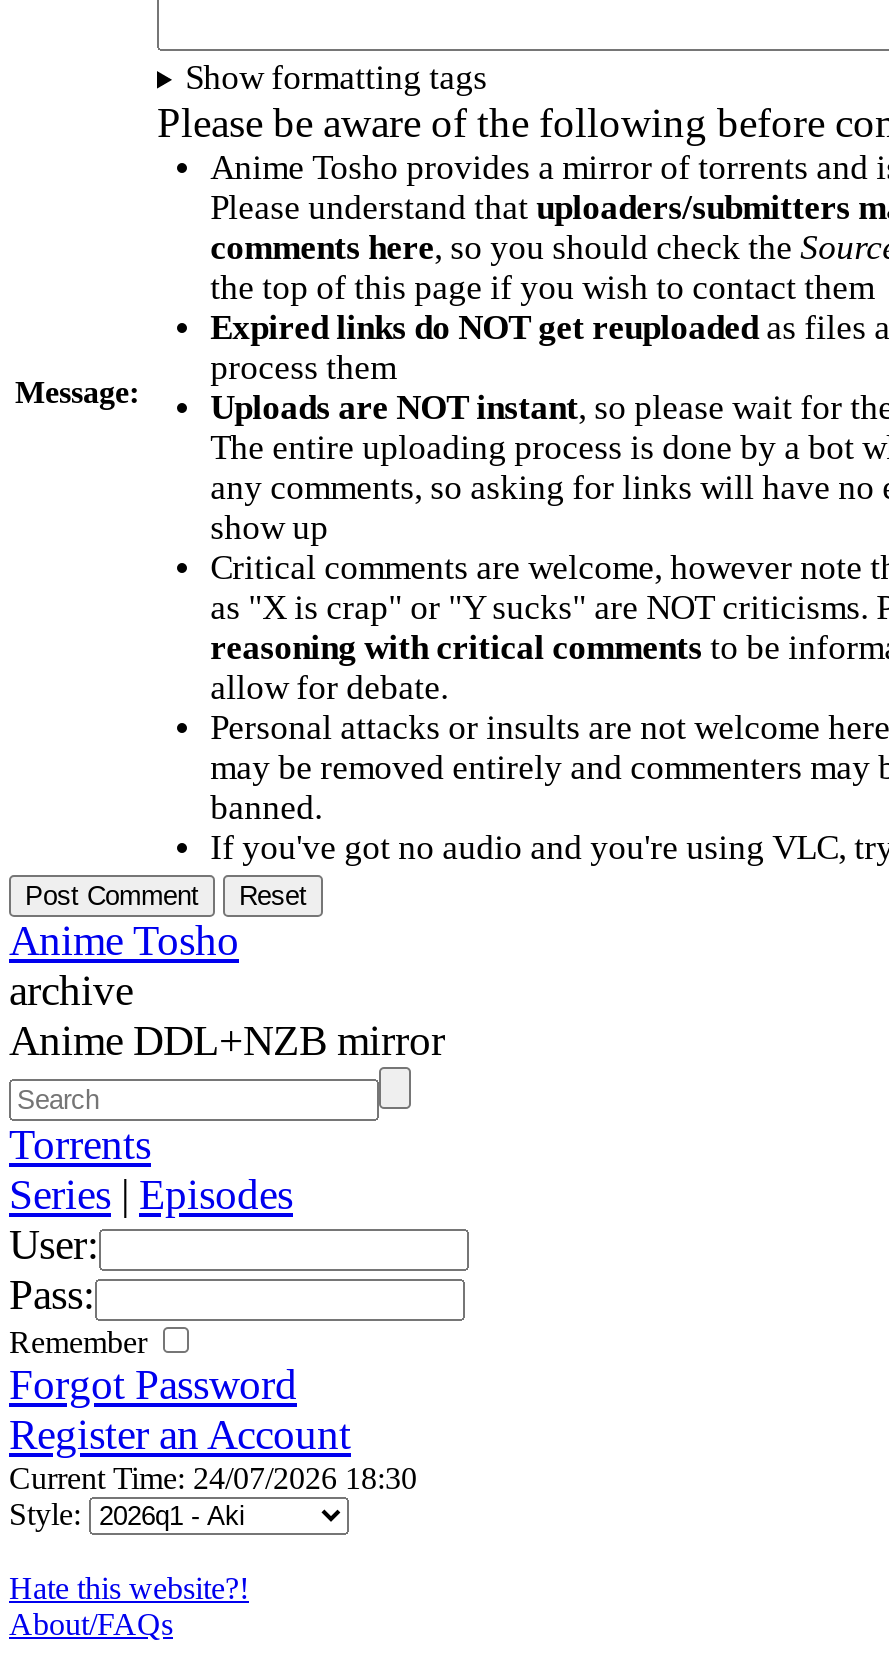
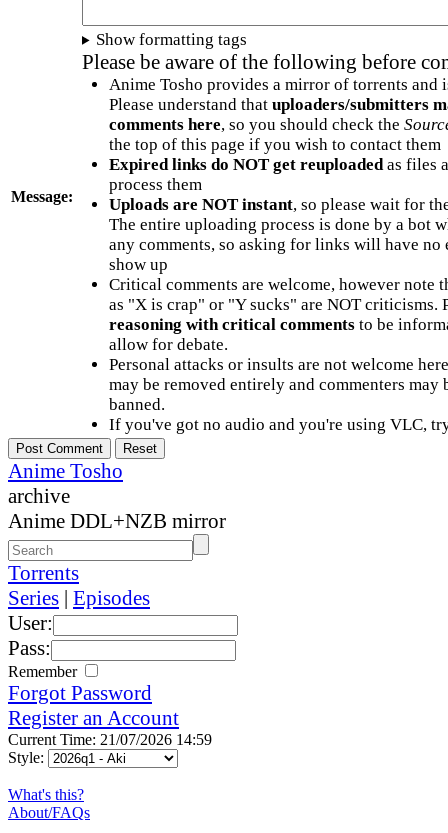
- Current Time: 24/07/2026 18:30
+ Current Time: 21/07/2026 14:59

- Hate this website?!
+ What's this?
